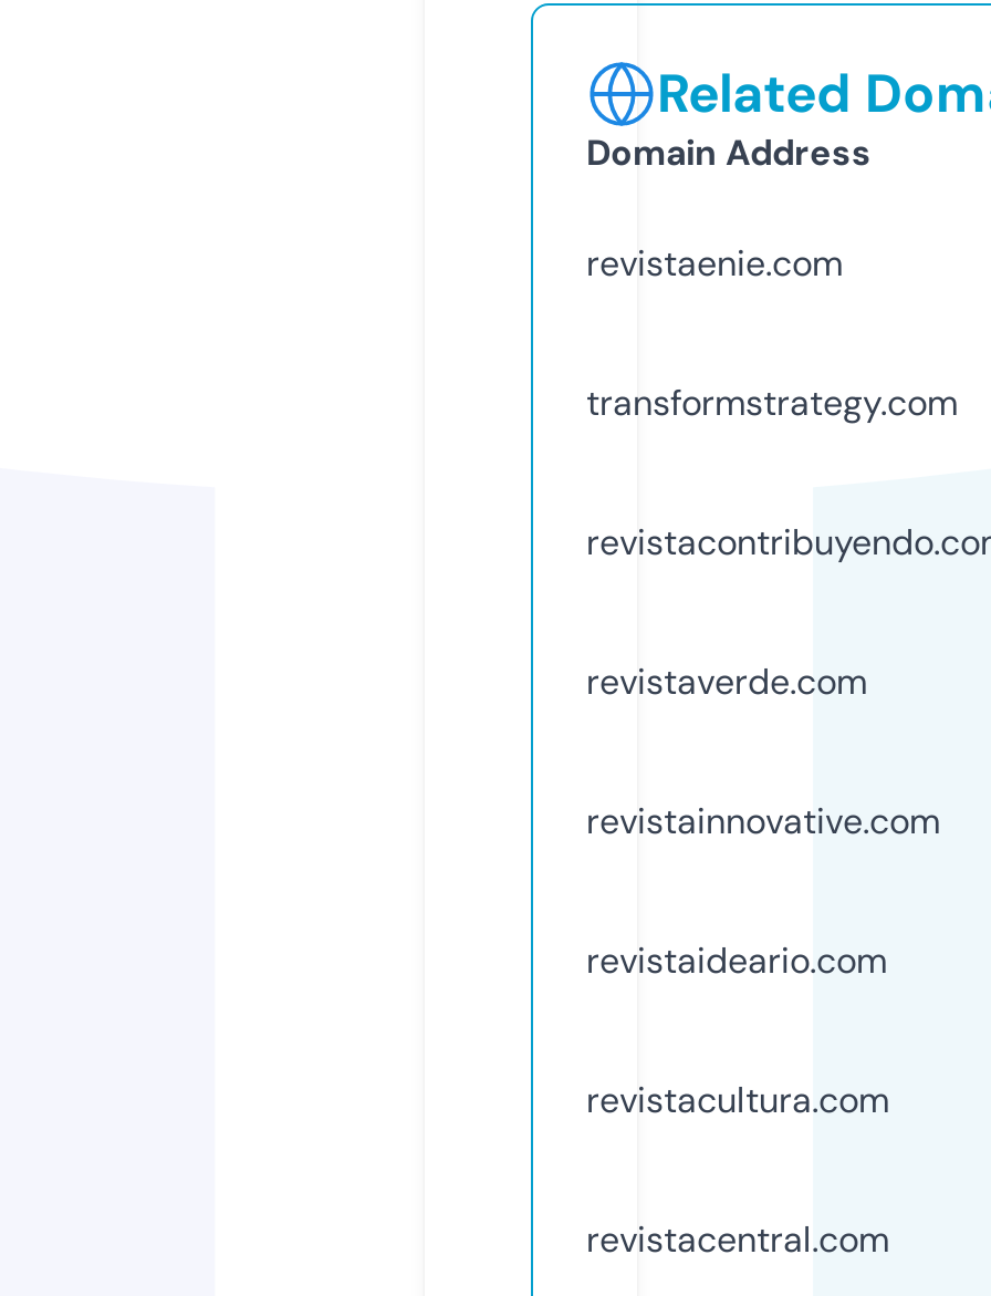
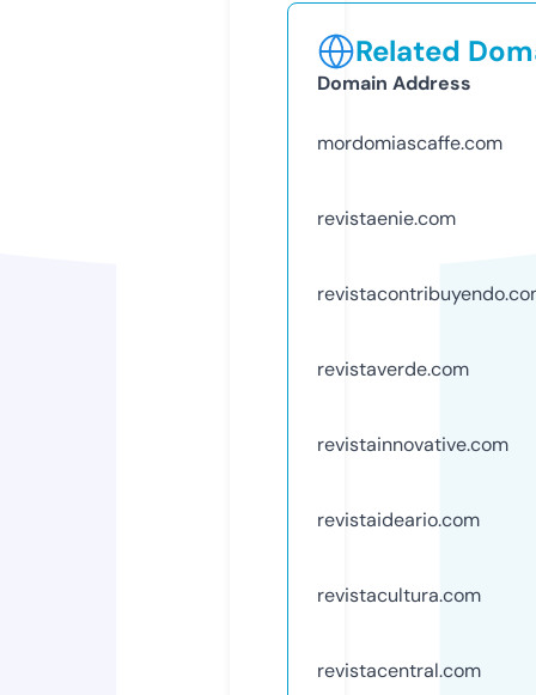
+ mordomiascaffe.com

moved down: revistaenie.com

- transformstrategy.com
